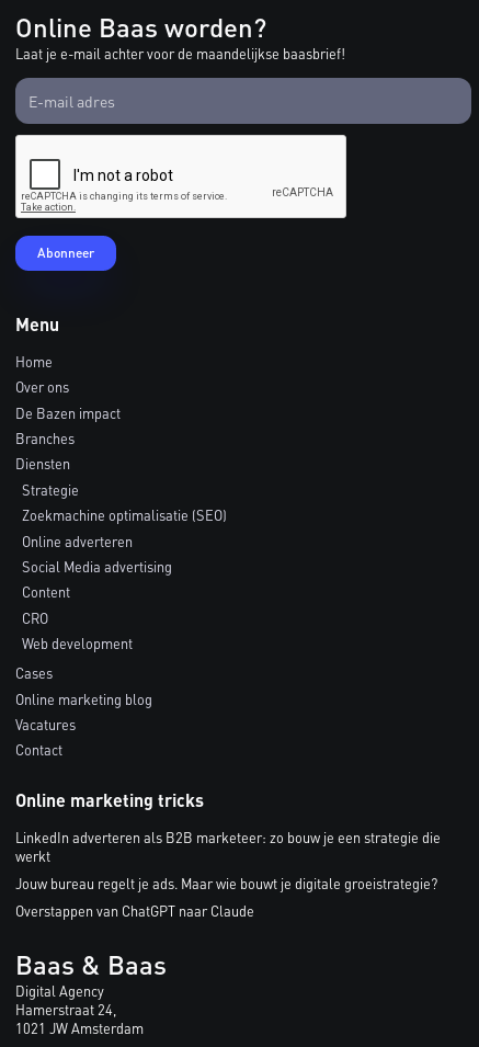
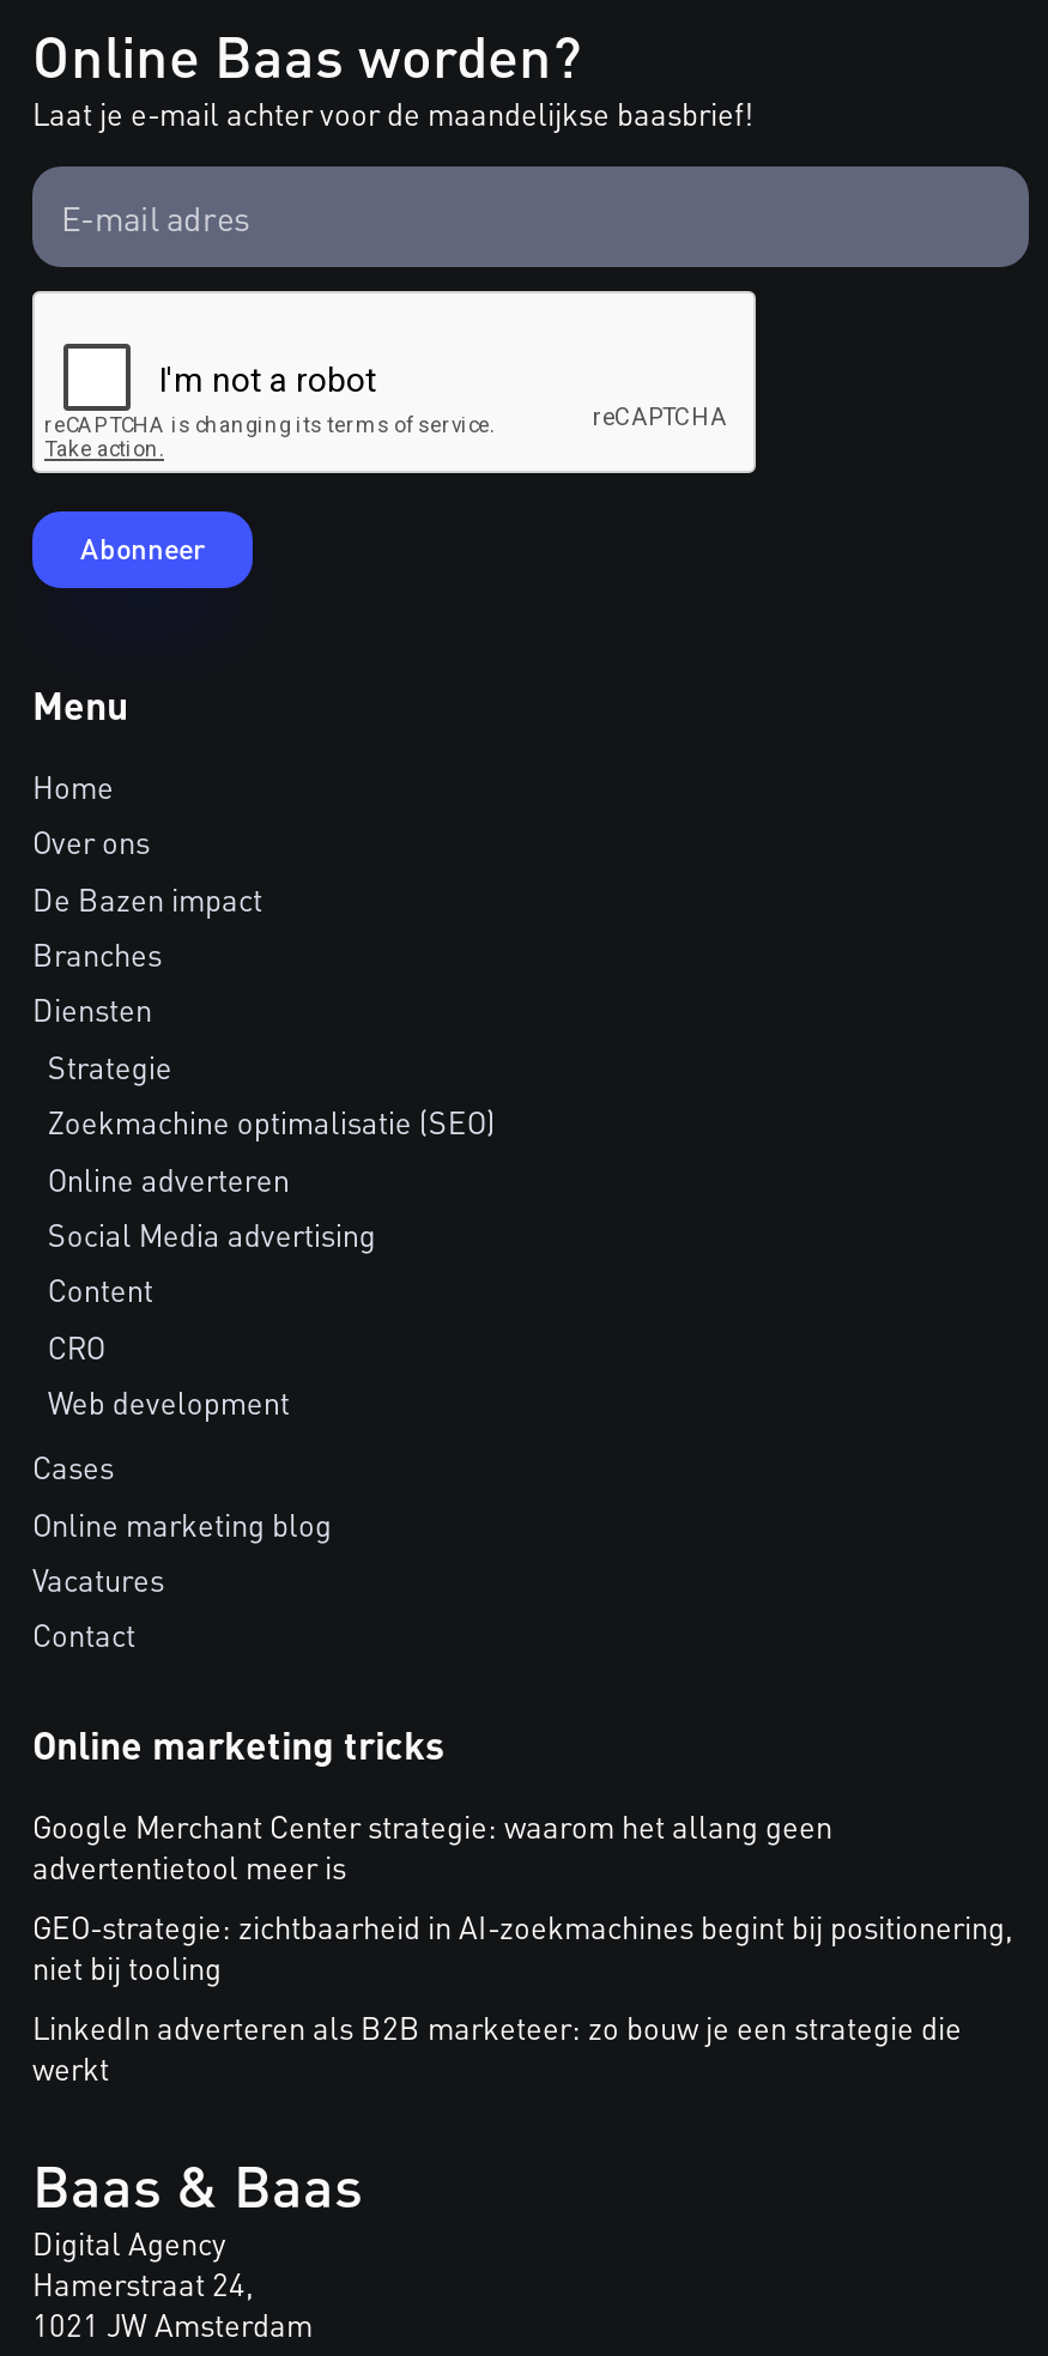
+ Google Merchant Center strategie: waarom het allang geen
+ advertentietool meer is
+ GEO-strategie: zichtbaarheid in AI-zoekmachines begint bij positionering,
+ niet bij tooling

moved down: LinkedIn adverteren als B2B marketeer: zo bouw je een strategie die | werkt

- Jouw bureau regelt je ads. Maar wie bouwt je digitale groeistrategie?
- Overstappen van ChatGPT naar Claude
